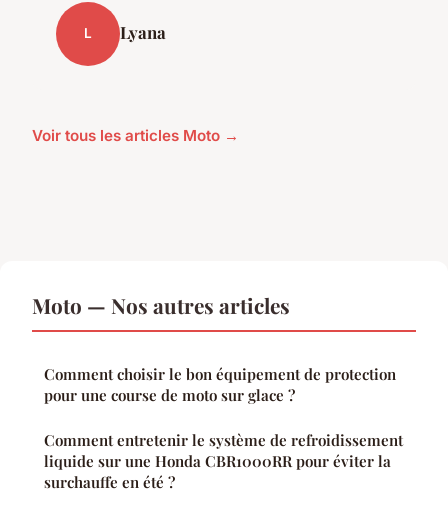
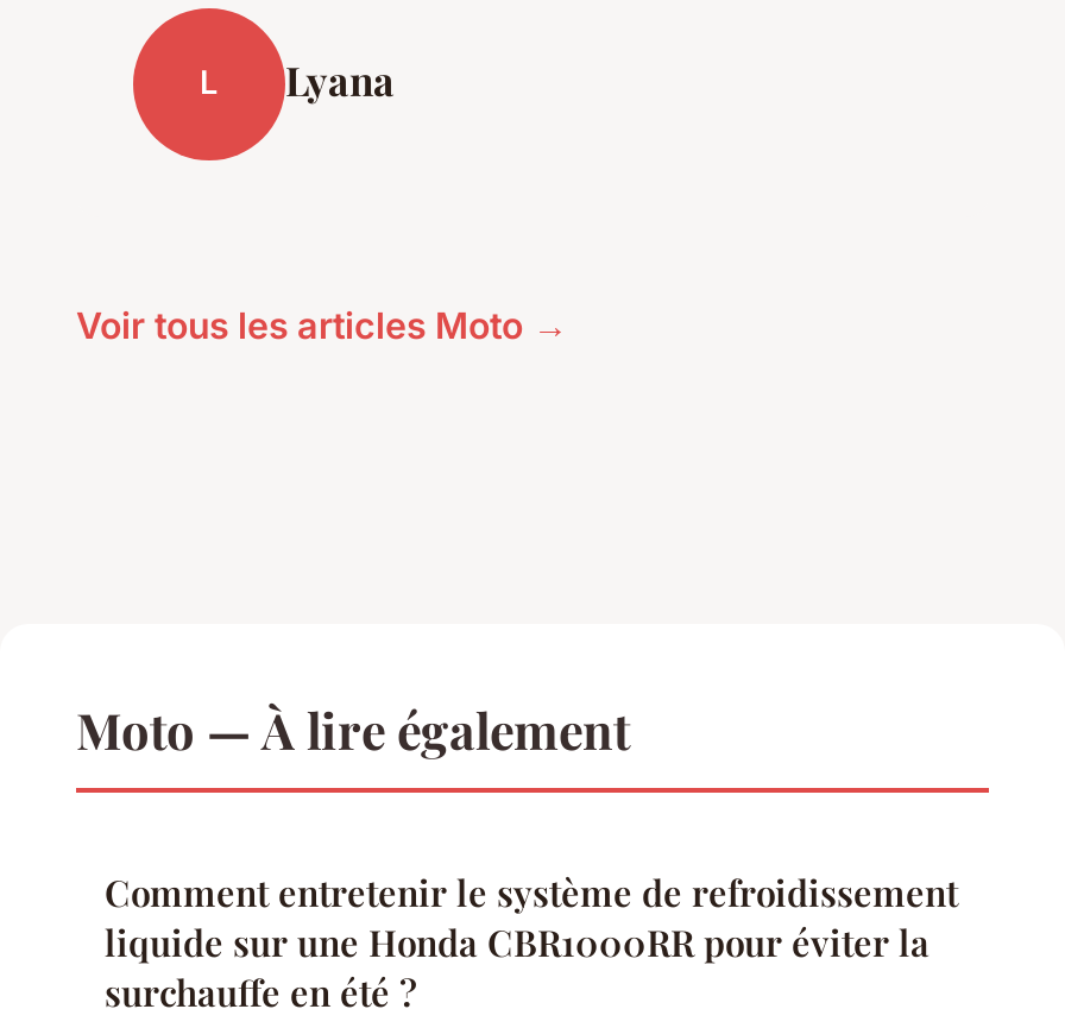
- Moto — Nos autres articles
- Comment choisir le bon équipement de protection
- pour une course de moto sur glace ?
+ Moto — À lire également
